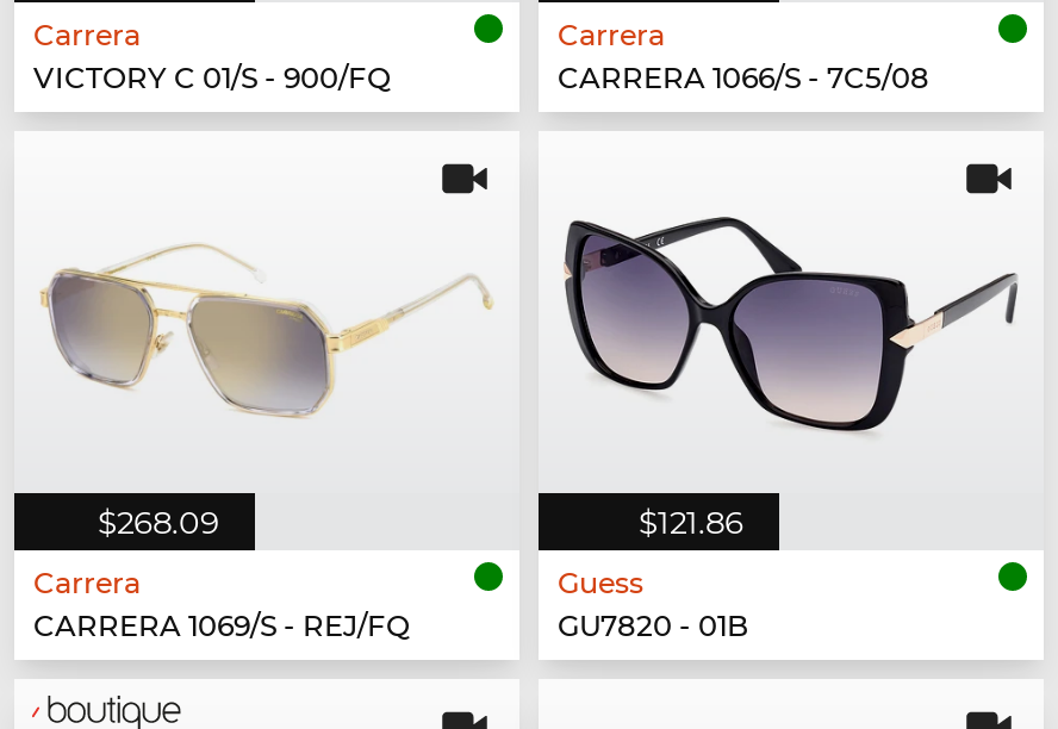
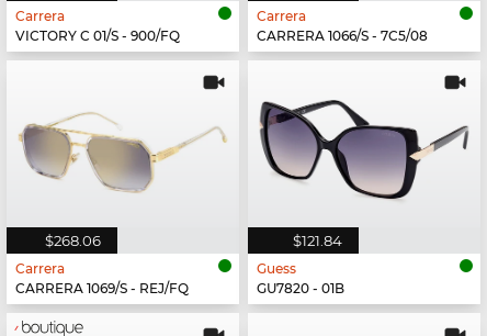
- $268.09
+ $268.06

- $121.86
+ $121.84
